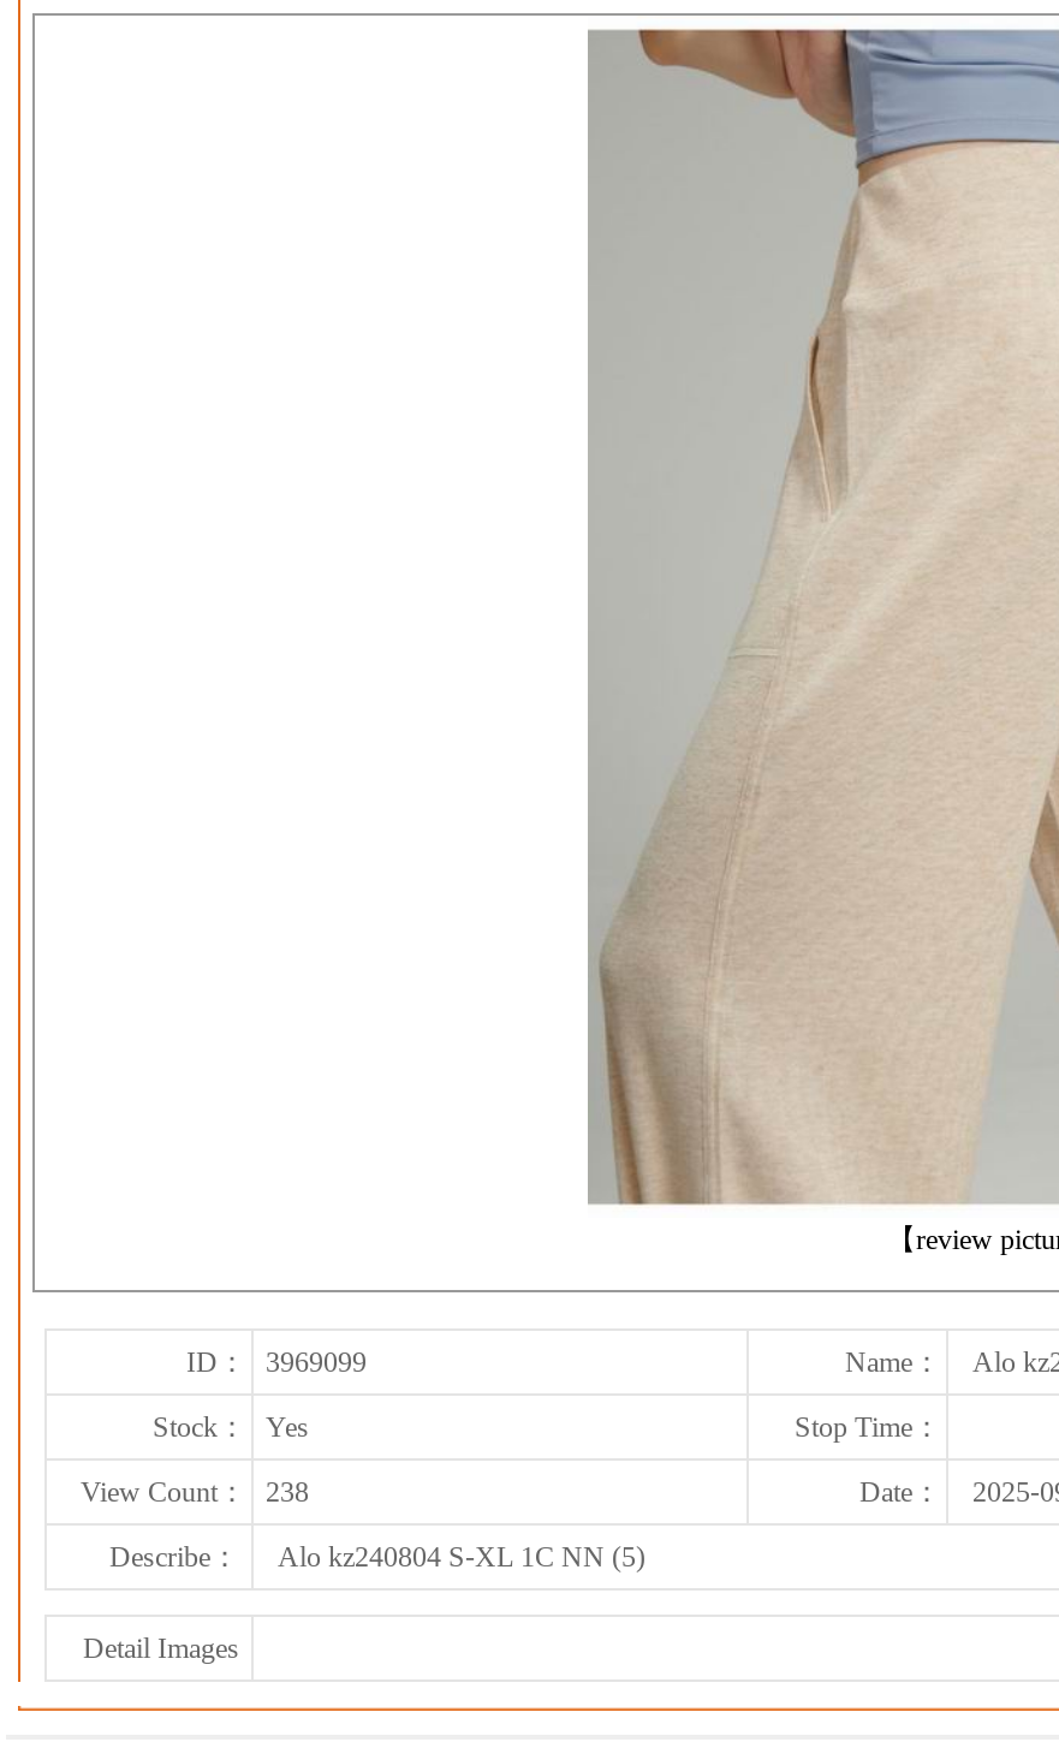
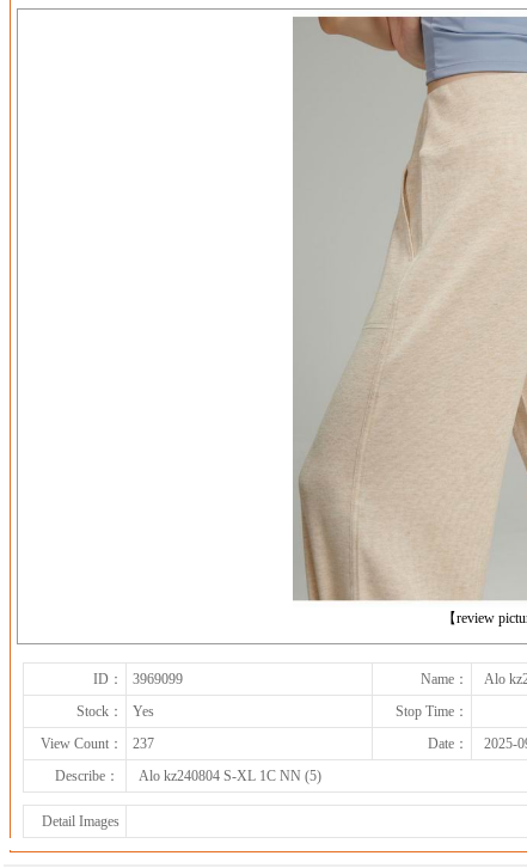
- View Count： 238
+ View Count： 237
